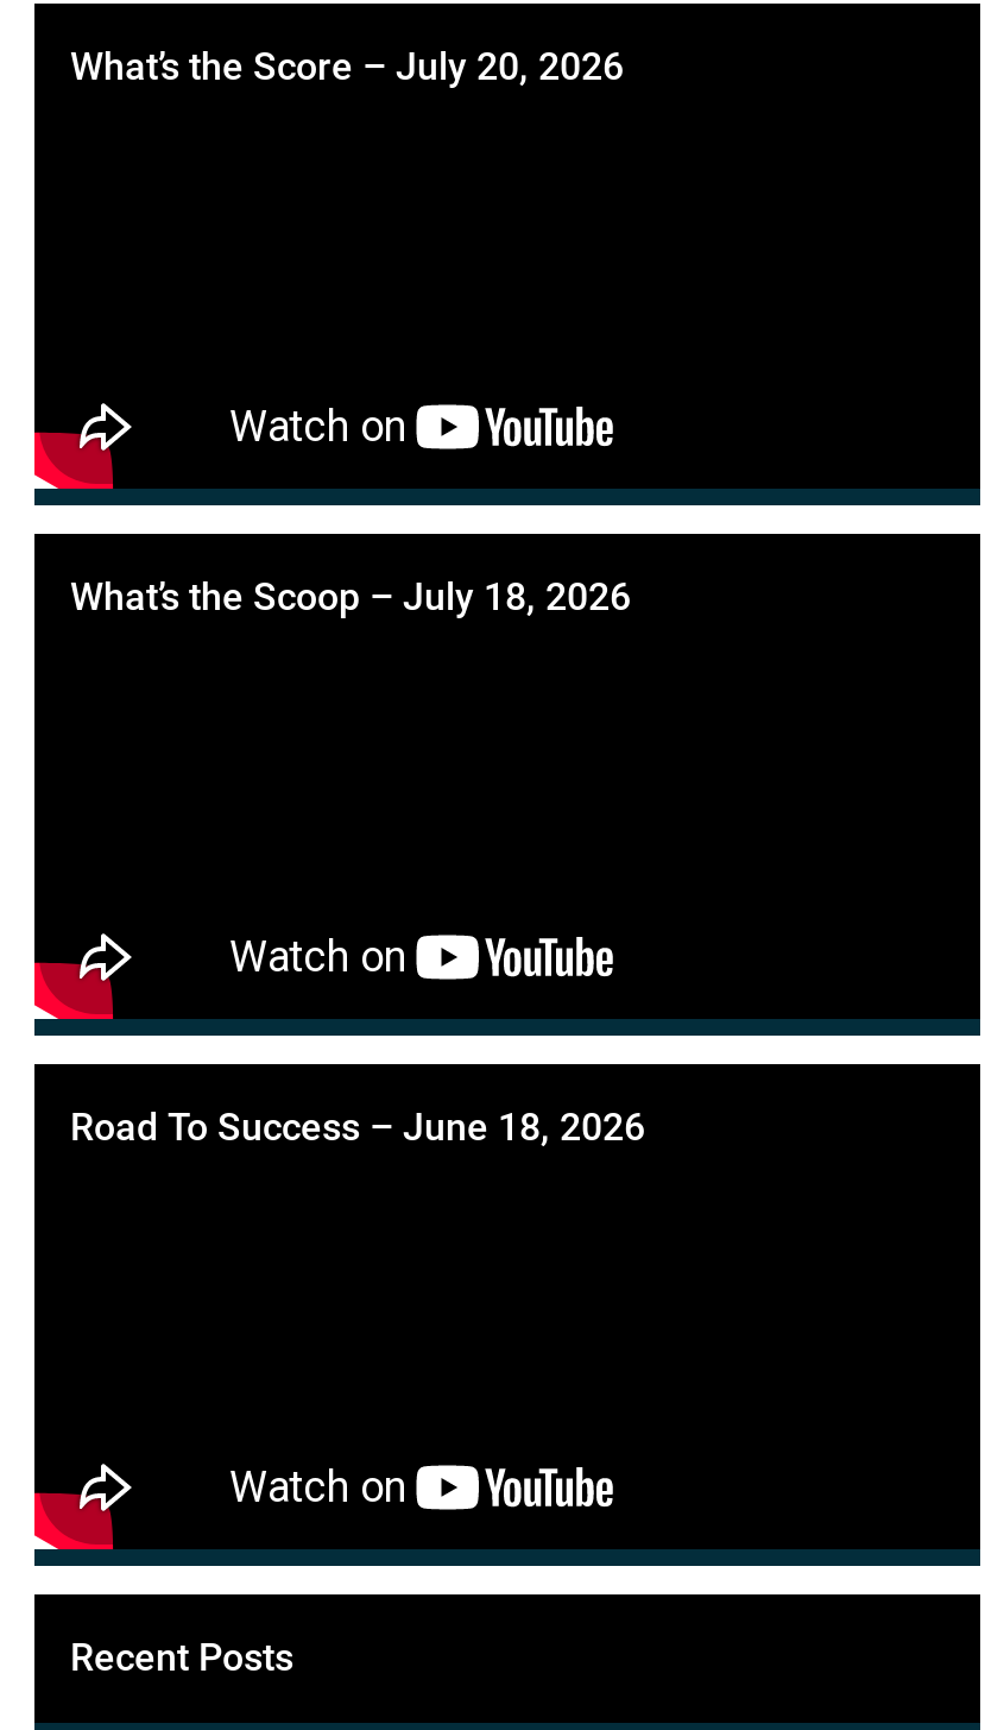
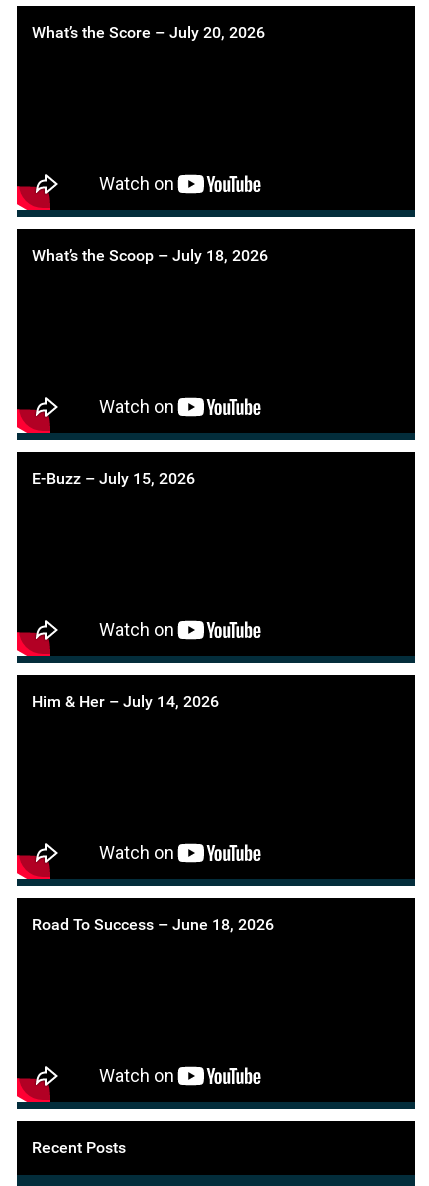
+ E-Buzz – July 15, 2026

+ Him & Her – July 14, 2026
